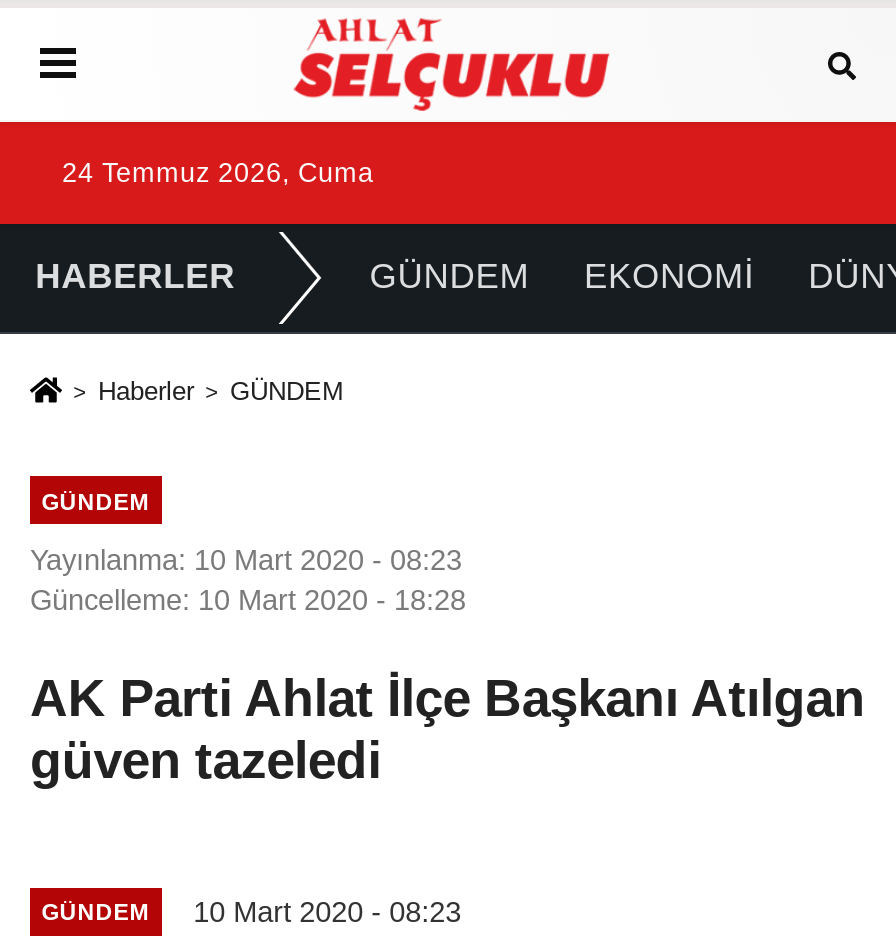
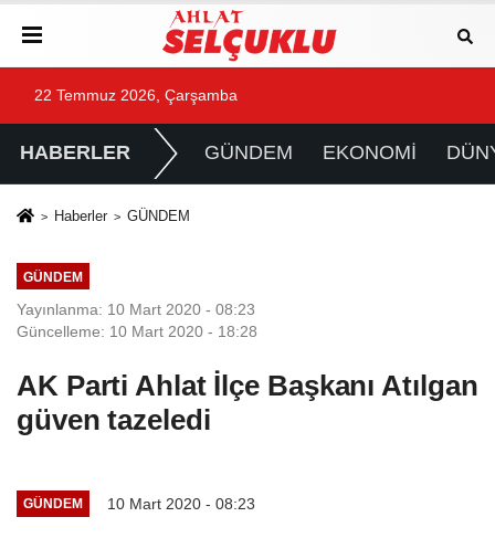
- 24 Temmuz 2026, Cuma
+ 22 Temmuz 2026, Çarşamba
